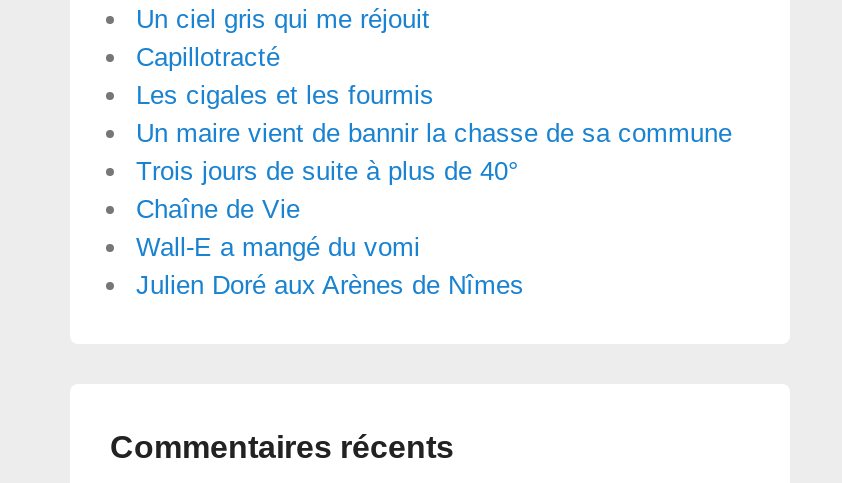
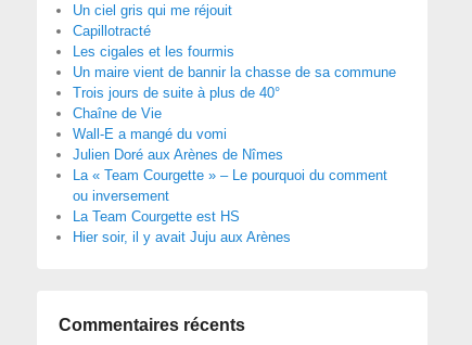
+ La « Team Courgette » – Le pourquoi du comment
+ ou inversement
+ La Team Courgette est HS
+ Hier soir, il y avait Juju aux Arènes
